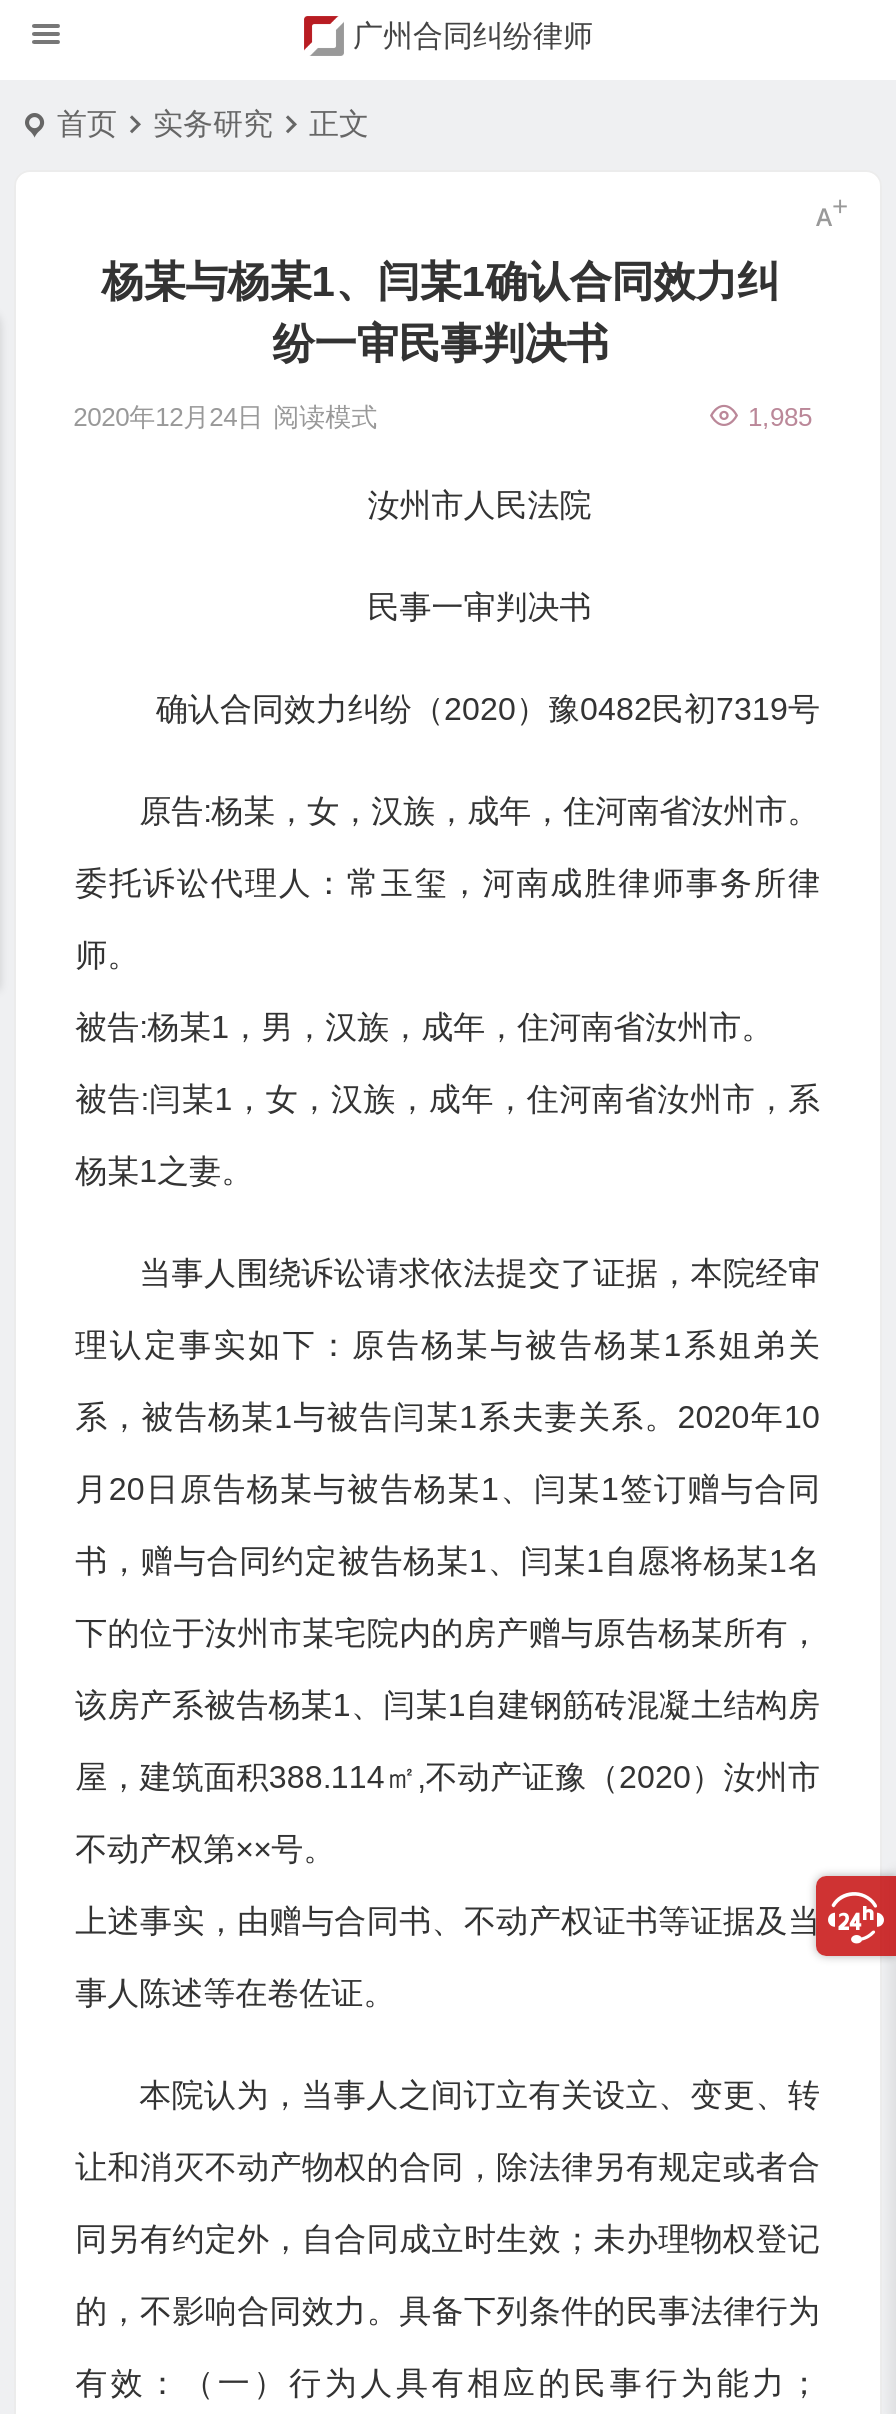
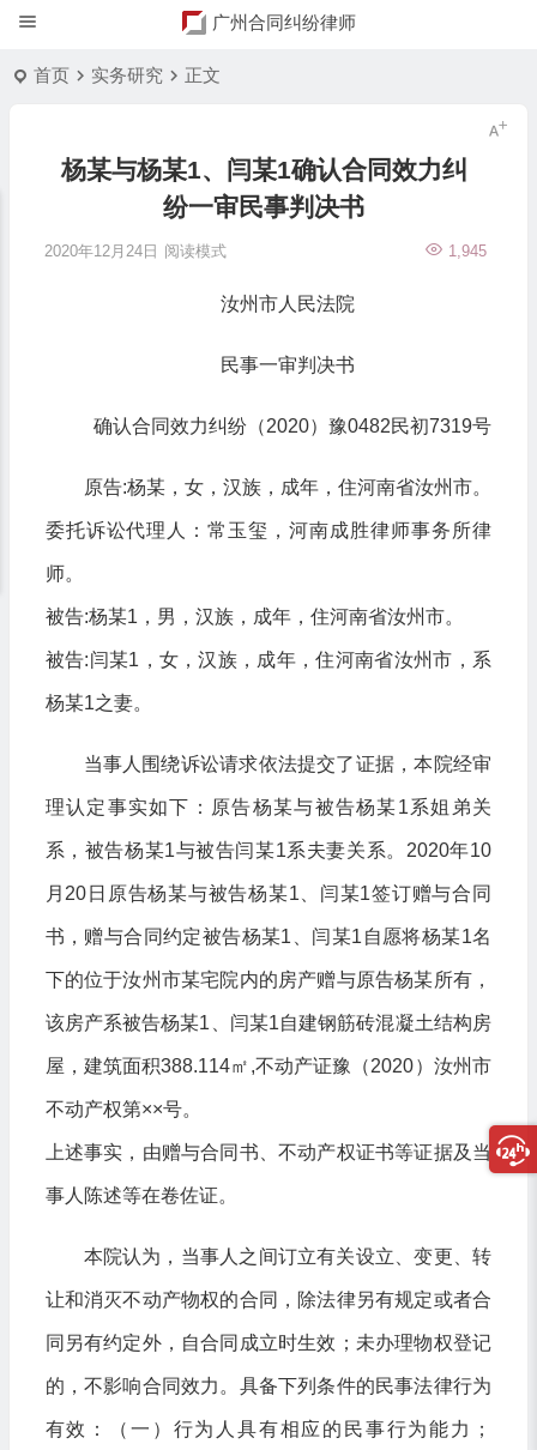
- 1,985
+ 1,945
